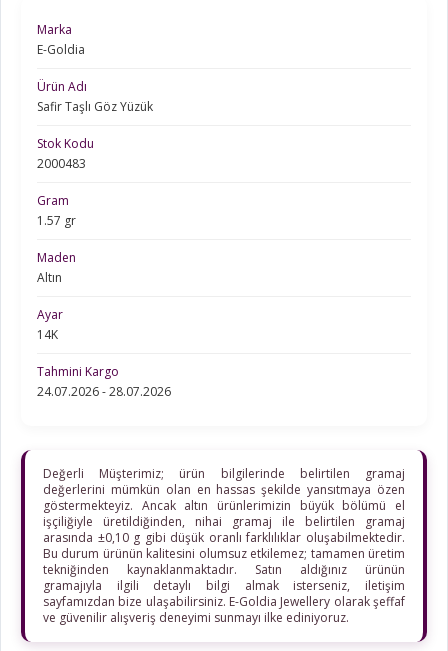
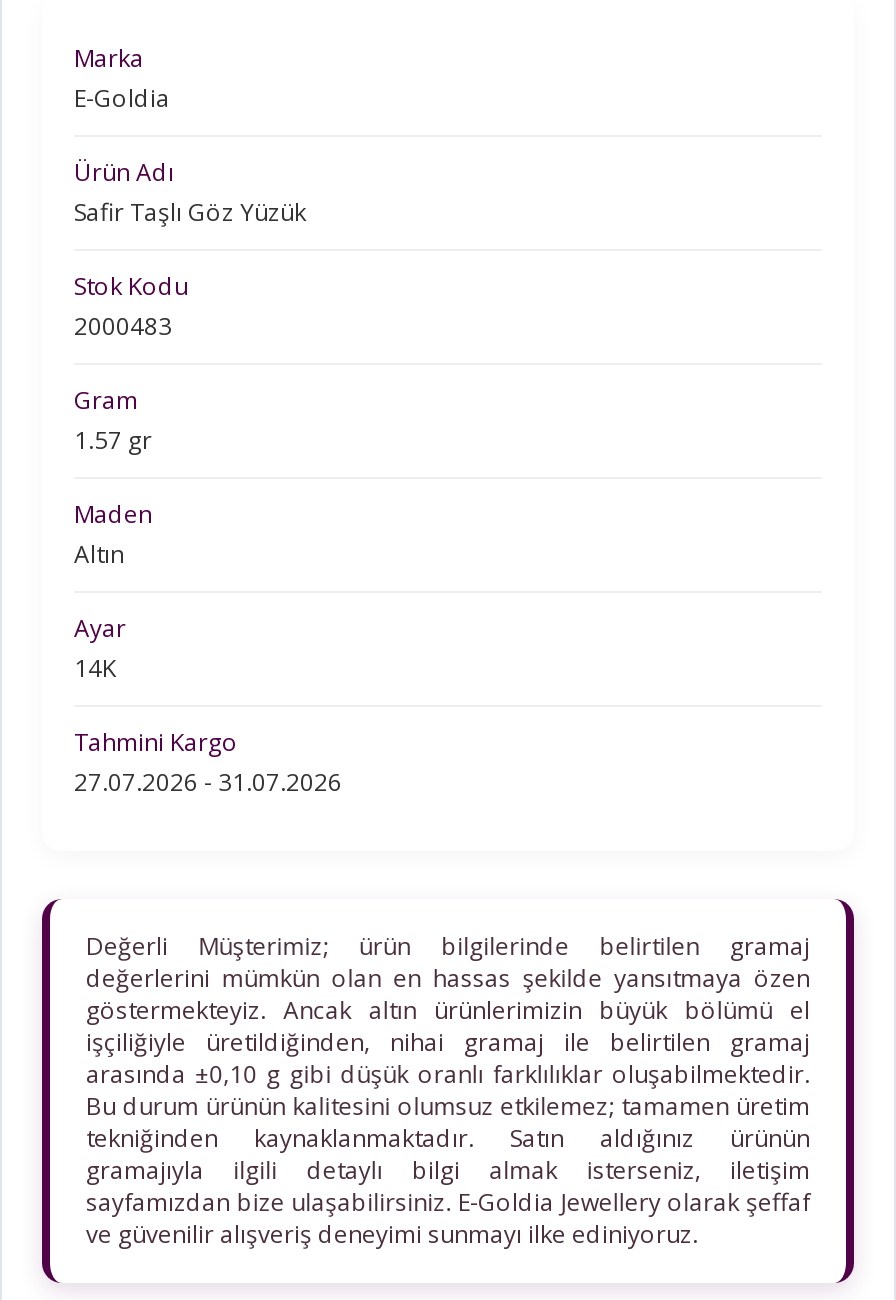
- 24.07.2026 - 28.07.2026
+ 27.07.2026 - 31.07.2026
